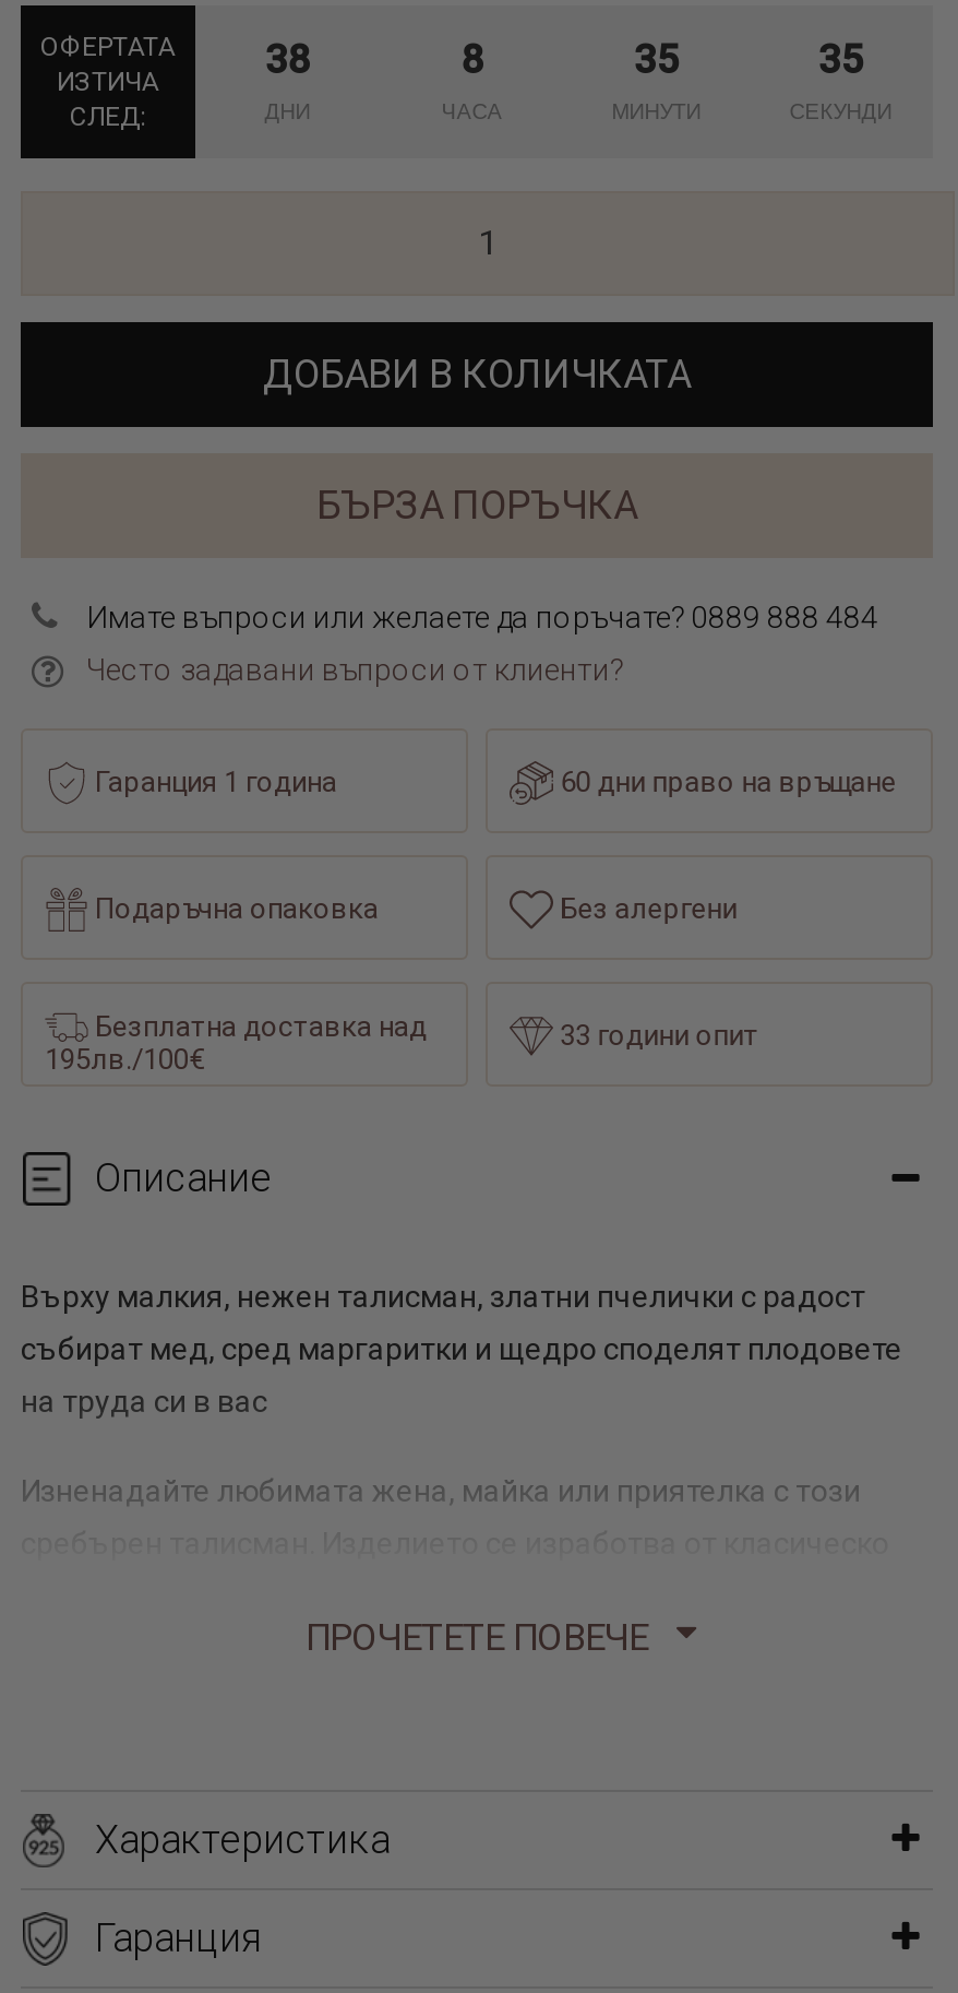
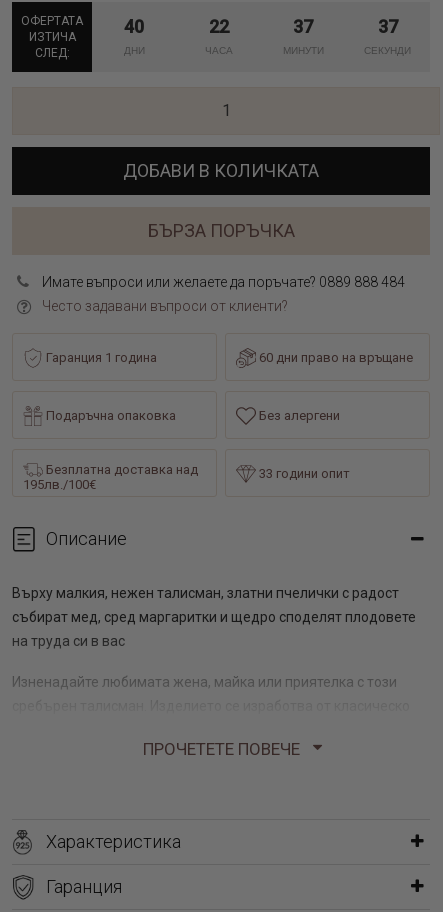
- 38
+ 40

- 8
+ 22

- 35
+ 37

- 35
+ 37
